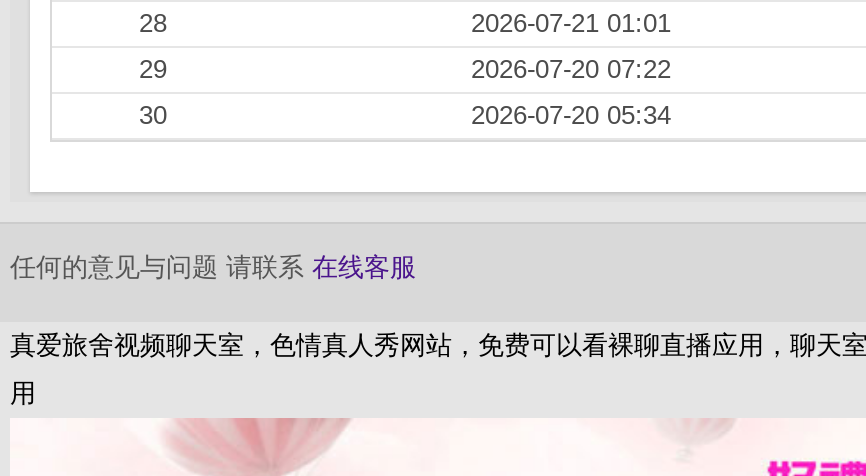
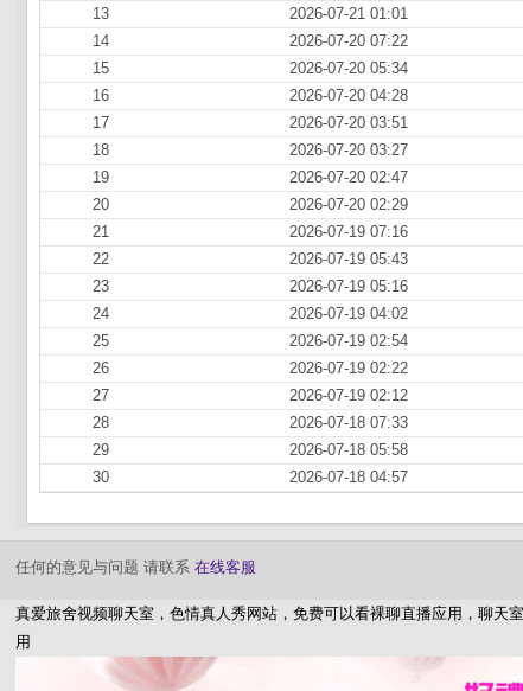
- 28
+ 13

- 29
+ 14

- 30
+ 15

+ 16
+ 2026-07-20 04:28
+ 17
+ 2026-07-20 03:51
+ 18
+ 2026-07-20 03:27
+ 19
+ 2026-07-20 02:47
+ 20
+ 2026-07-20 02:29
+ 21
+ 2026-07-19 07:16
+ 22
+ 2026-07-19 05:43
+ 23
+ 2026-07-19 05:16
+ 24
+ 2026-07-19 04:02
+ 25
+ 2026-07-19 02:54
+ 26
+ 2026-07-19 02:22
+ 27
+ 2026-07-19 02:12
+ 28
+ 2026-07-18 07:33
+ 29
+ 2026-07-18 05:58
+ 30
+ 2026-07-18 04:57
